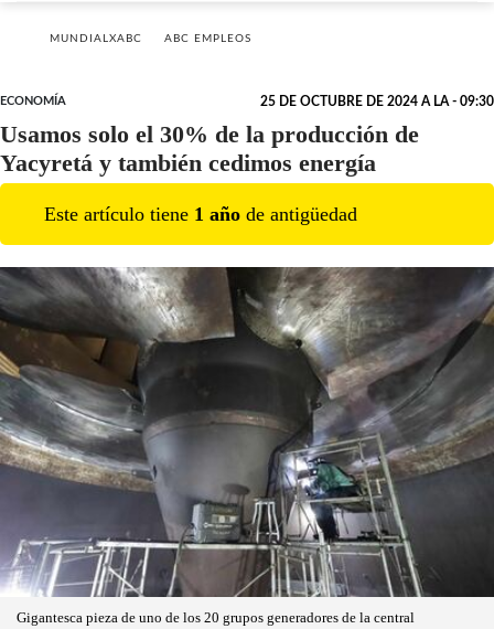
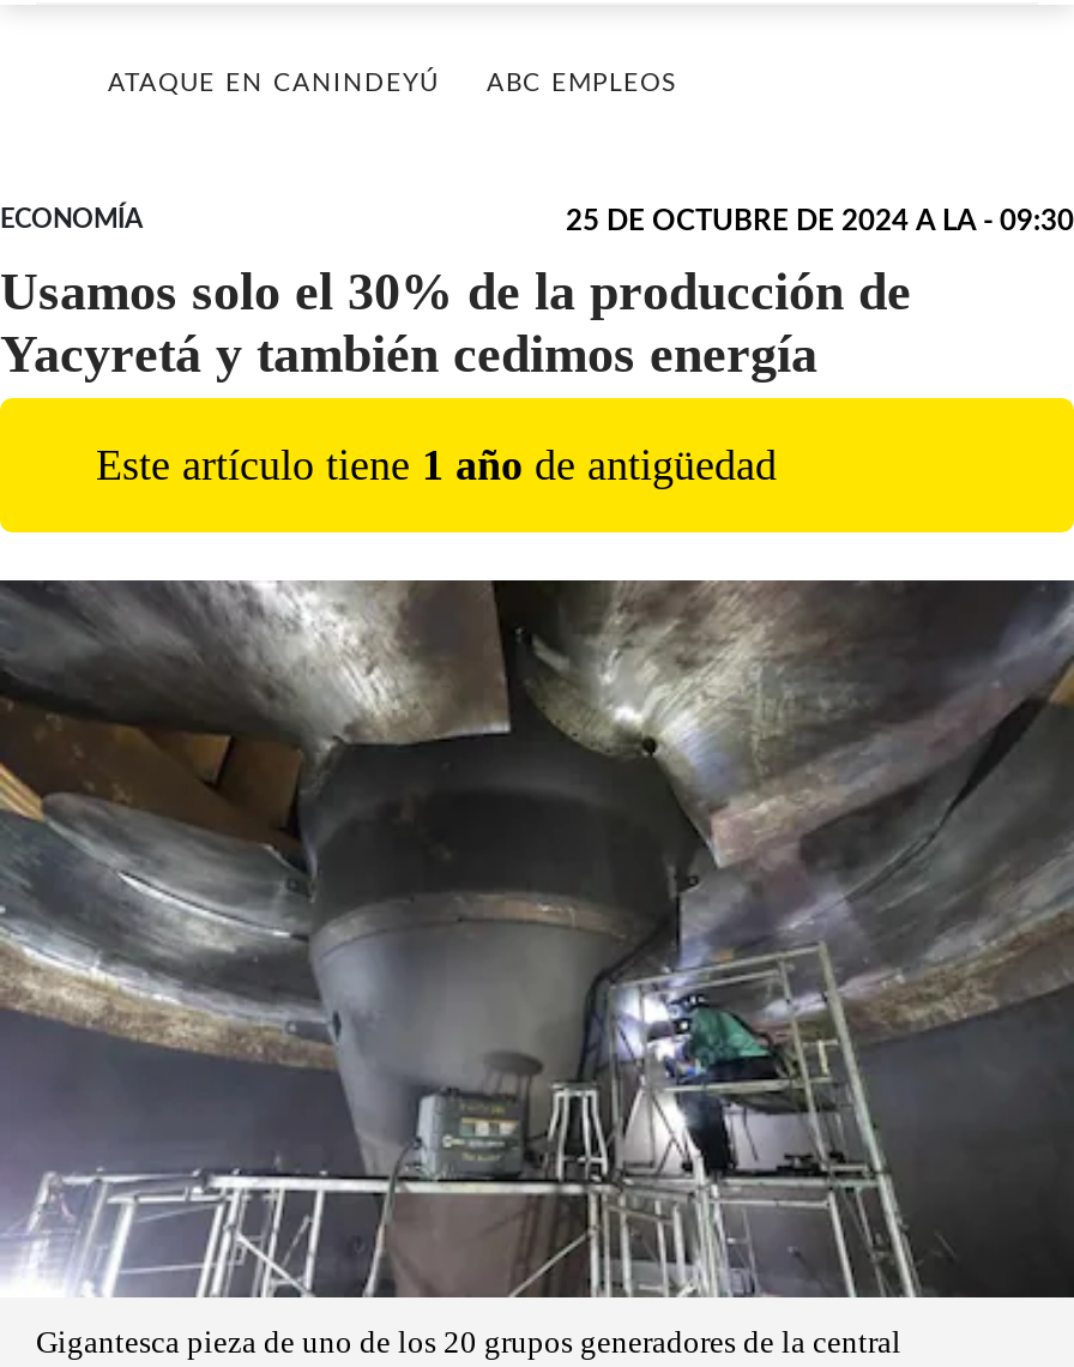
- MUNDIALXABC
+ ATAQUE EN CANINDEYÚ
